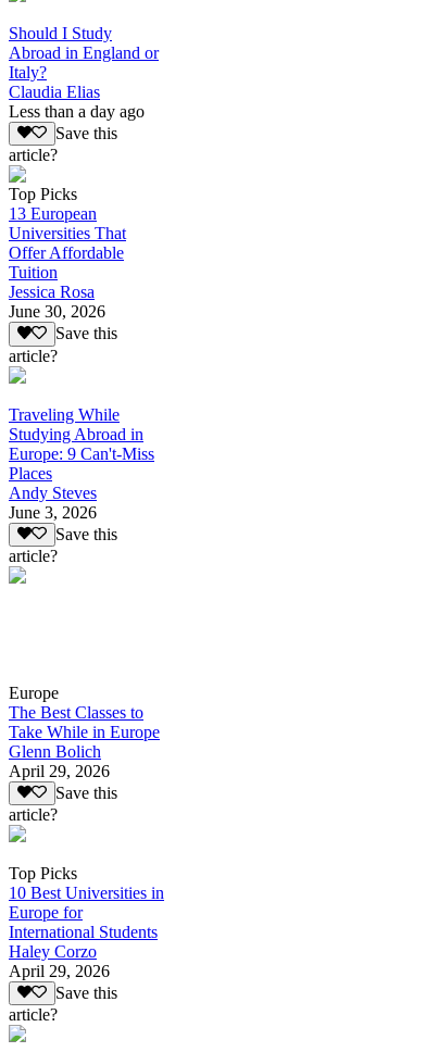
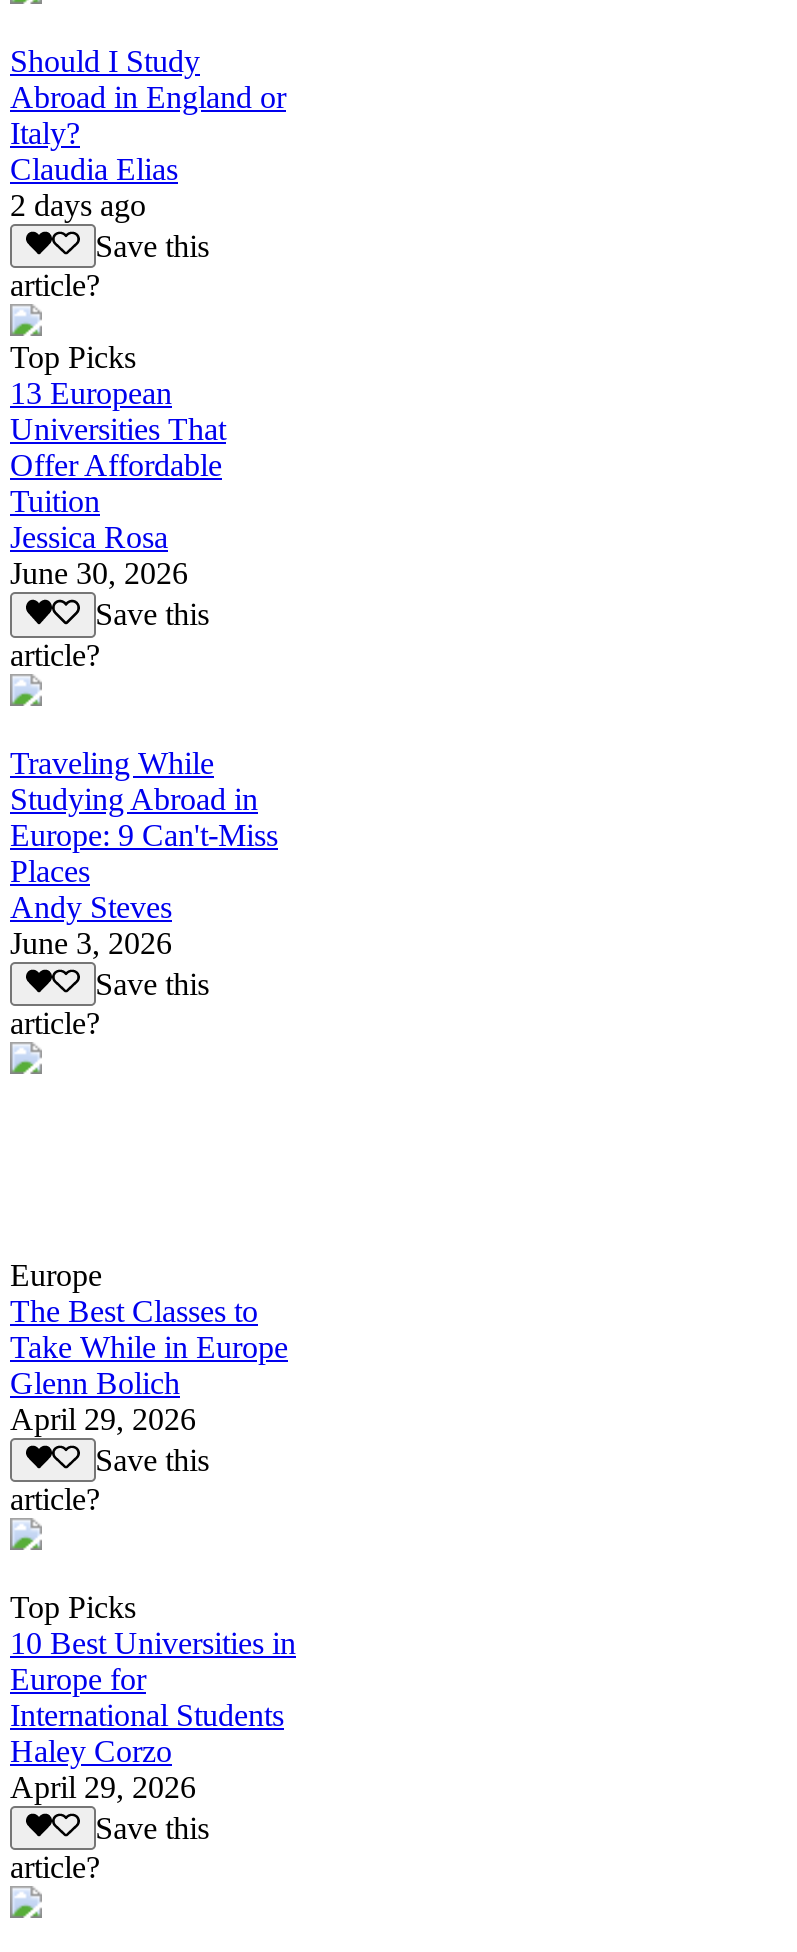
- Less than a day ago
+ 2 days ago
